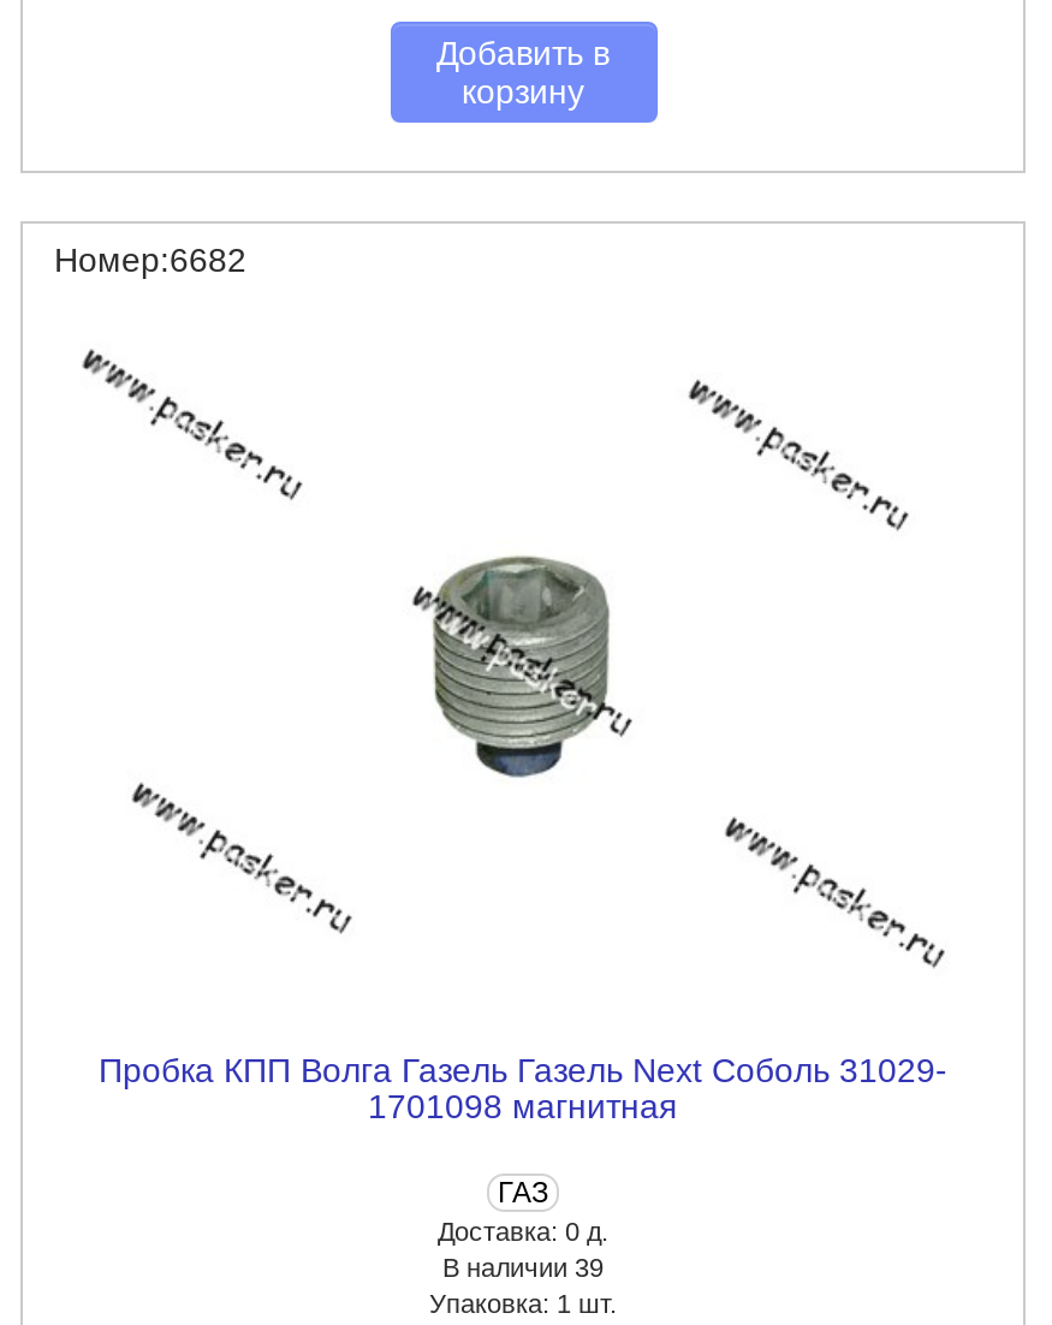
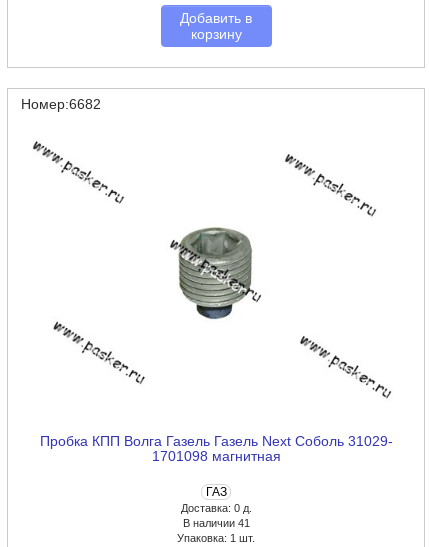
- В наличии 39
+ В наличии 41
